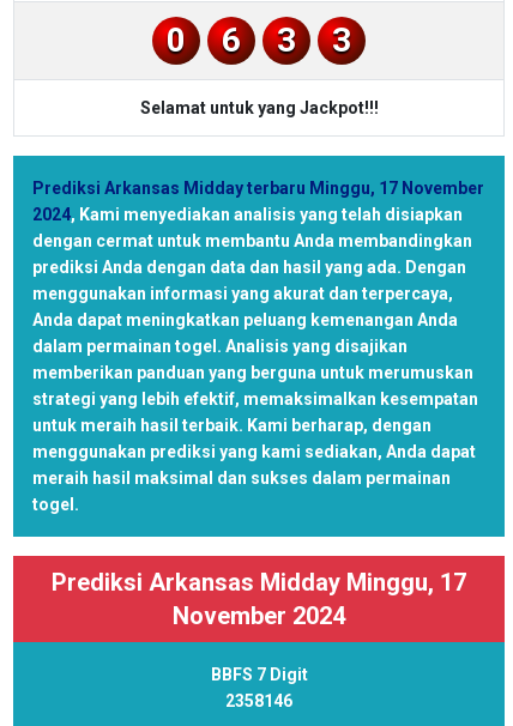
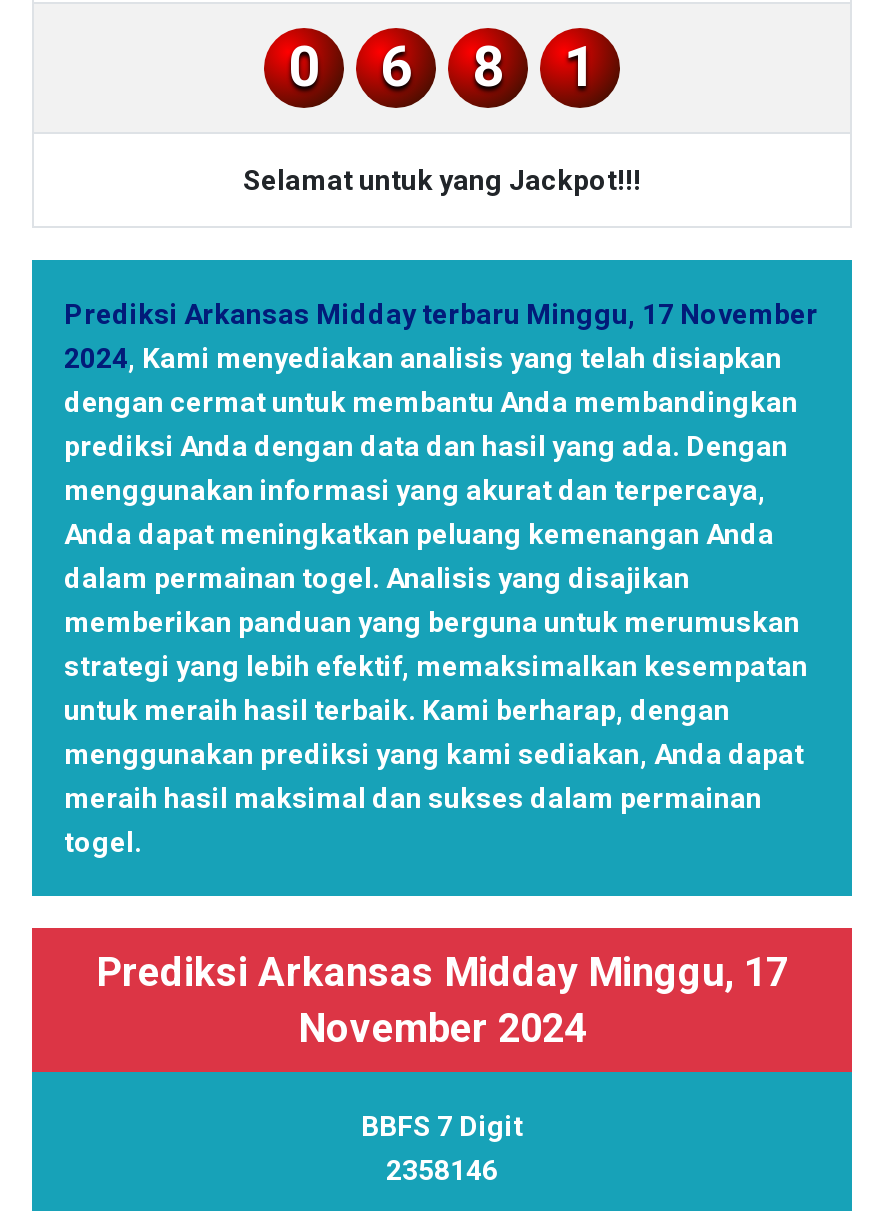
- 3
+ 8

- 3
+ 1
